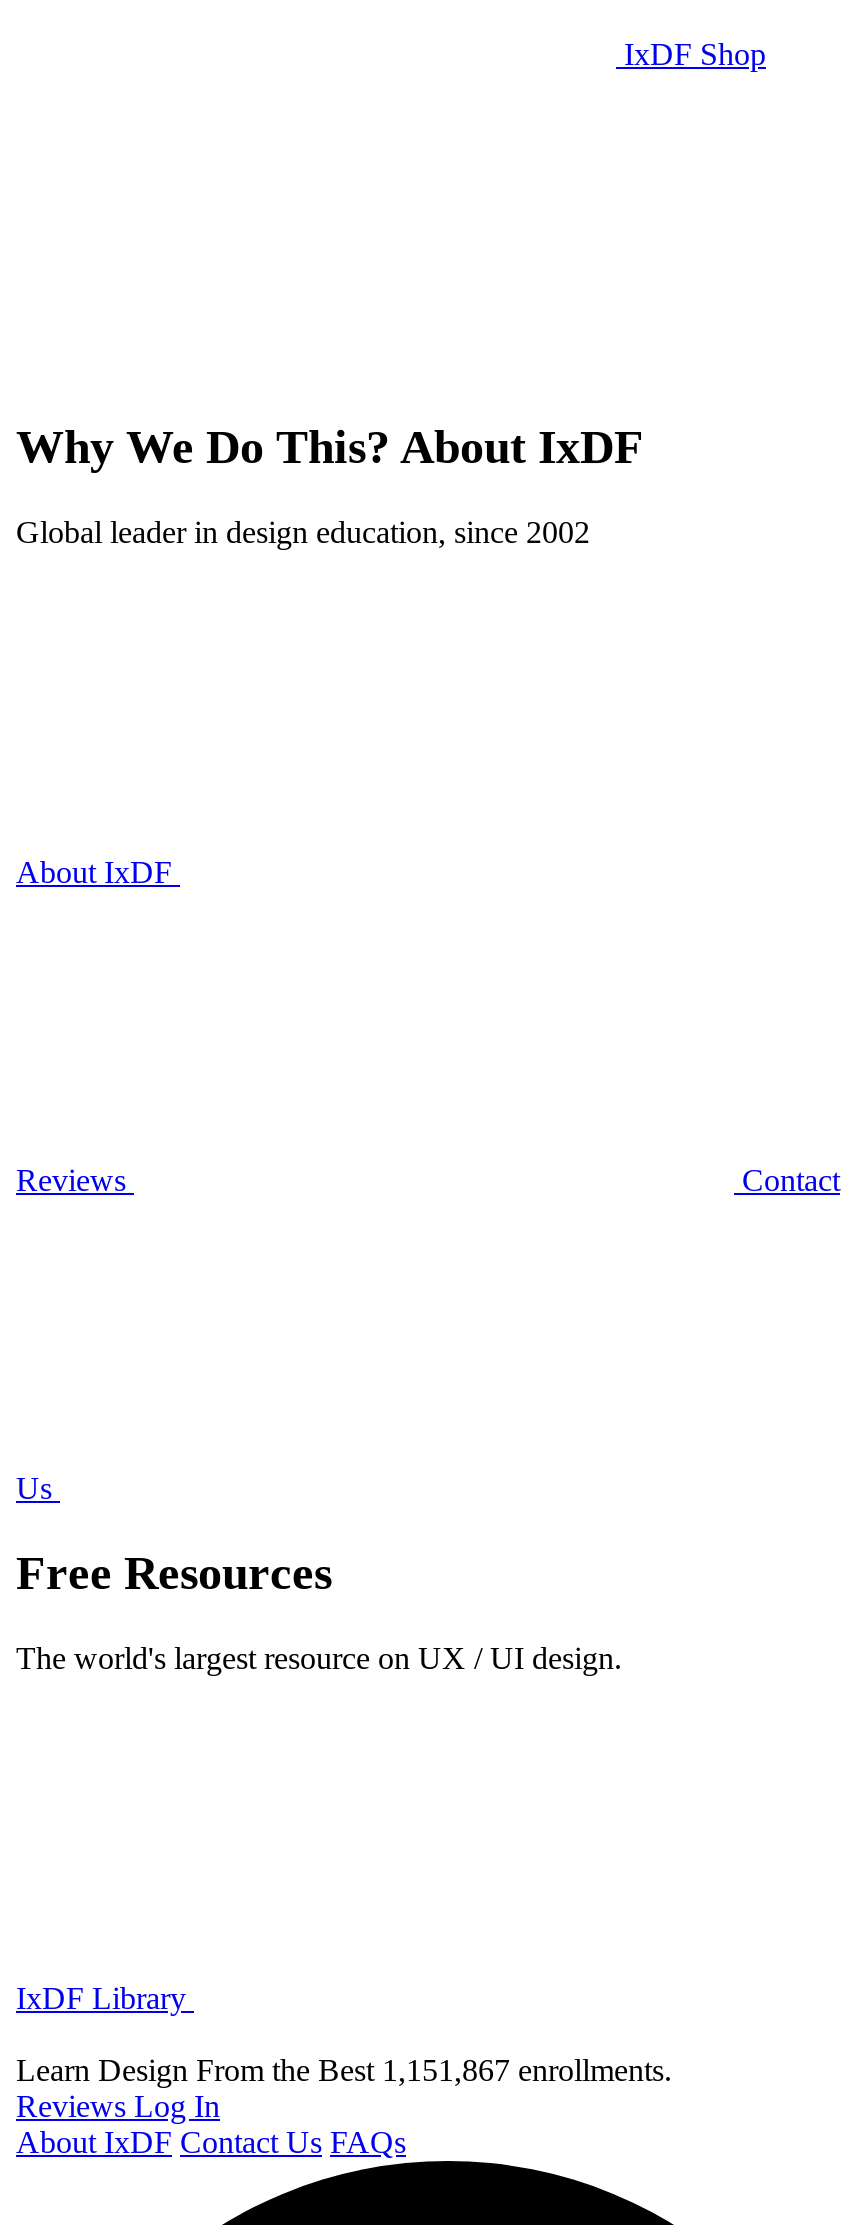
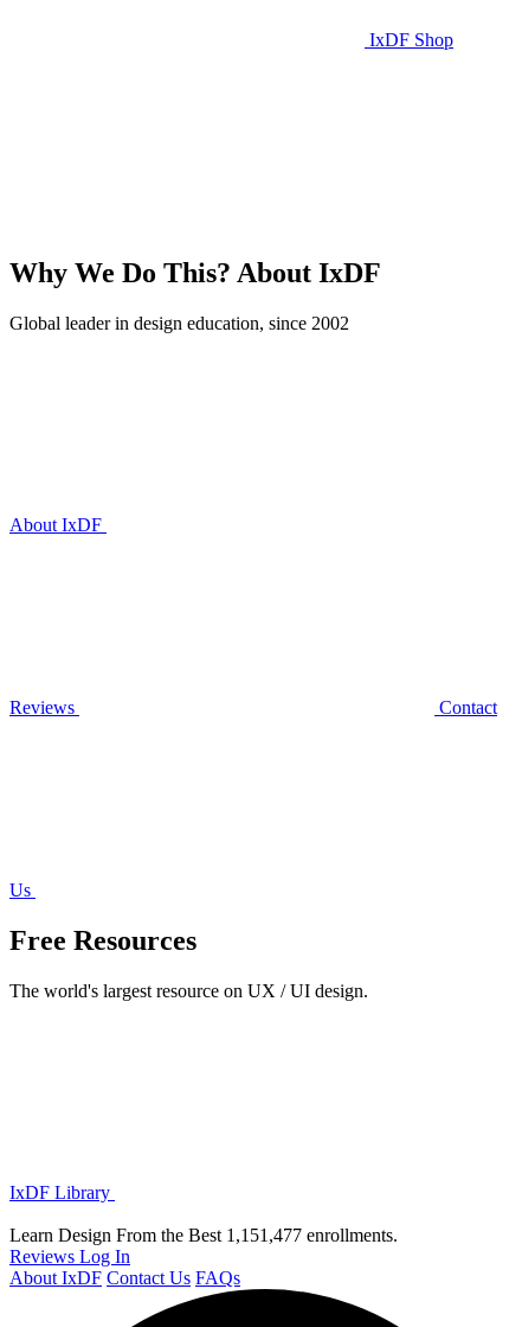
- Learn Design From the Best 1,151,867 enrollments.
+ Learn Design From the Best 1,151,477 enrollments.
